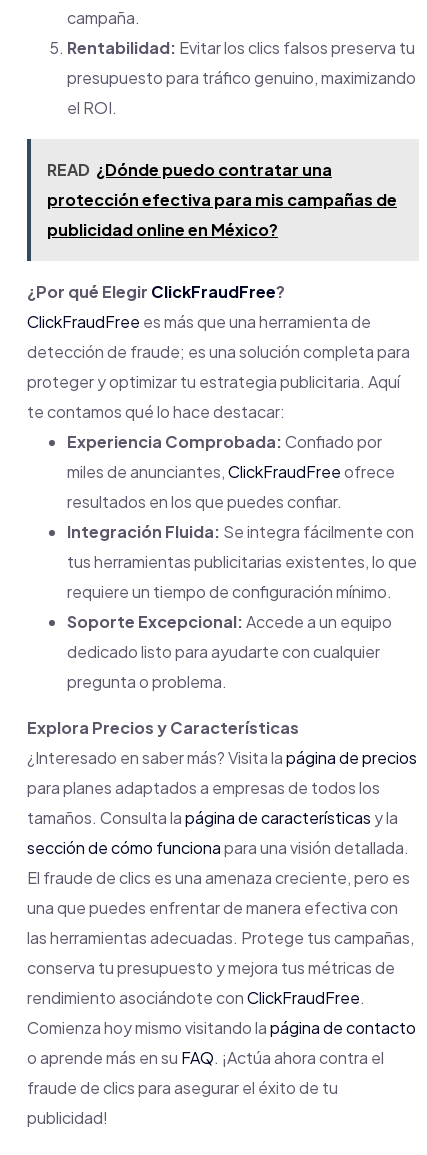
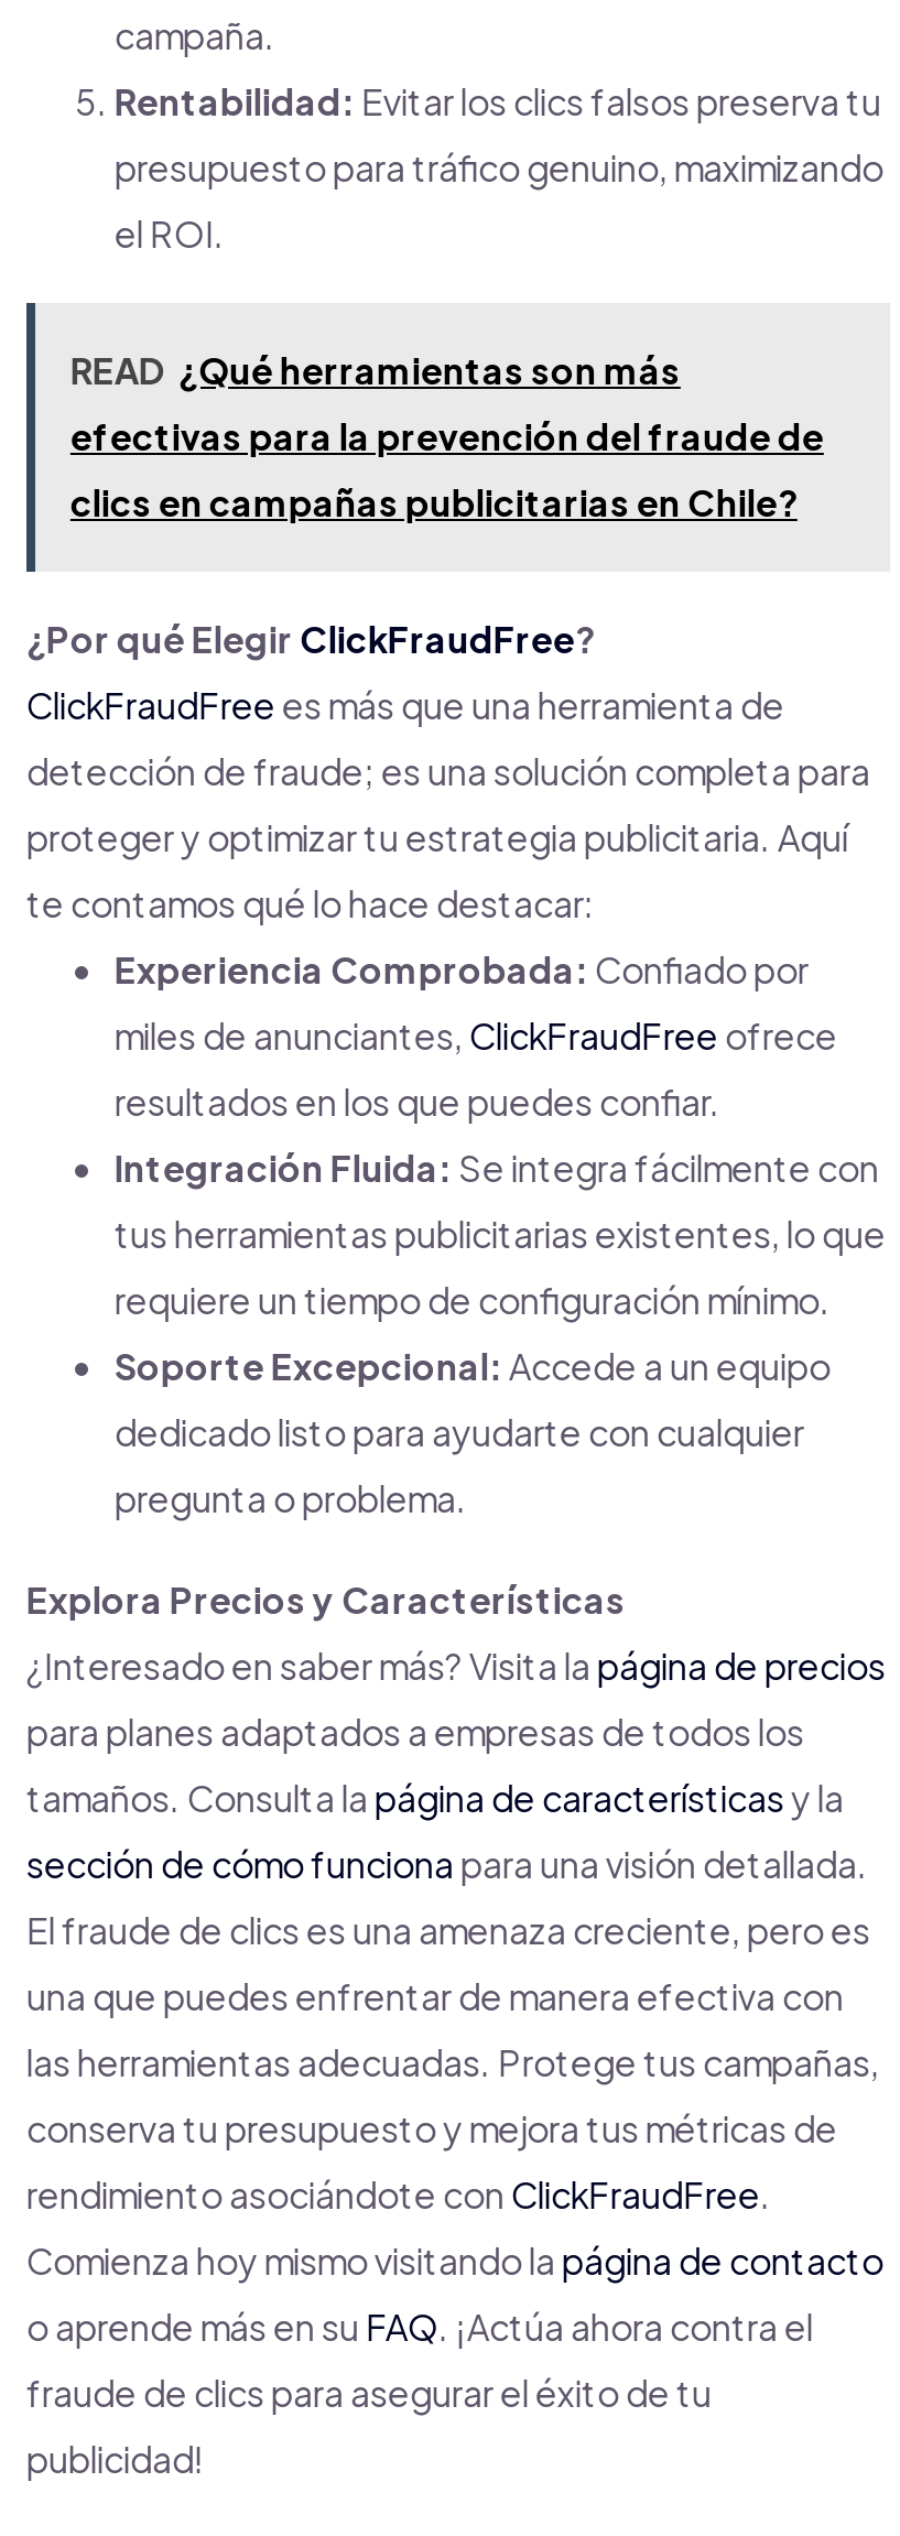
- READ ¿Dónde puedo contratar una
- protección efectiva para mis campañas de
- publicidad online en México?
+ READ ¿Qué herramientas son más
+ efectivas para la prevención del fraude de
+ clics en campañas publicitarias en Chile?
